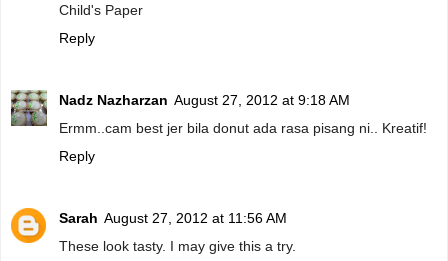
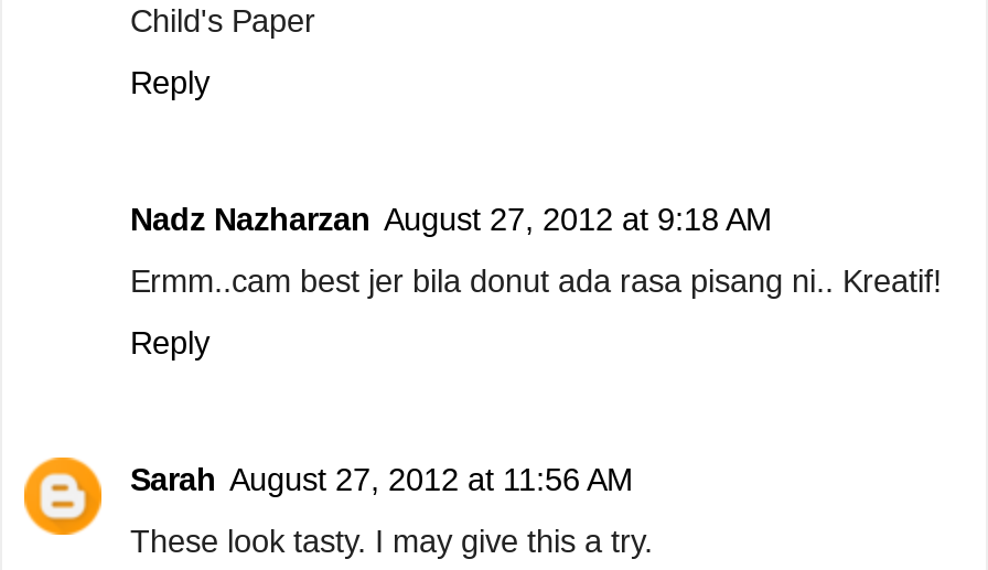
- [image]
